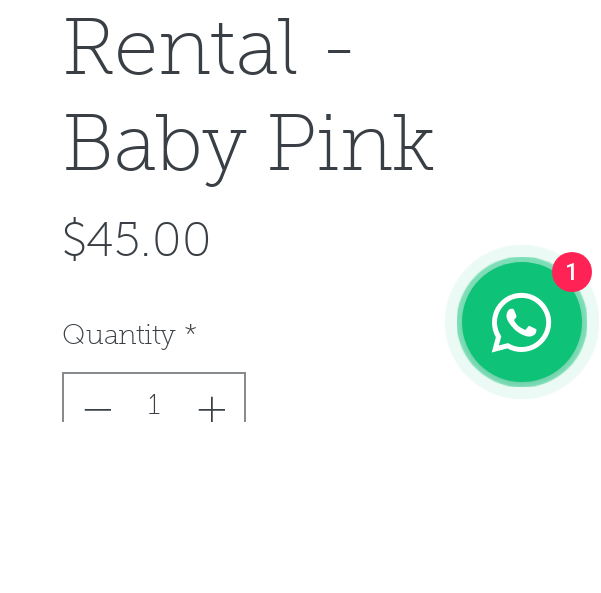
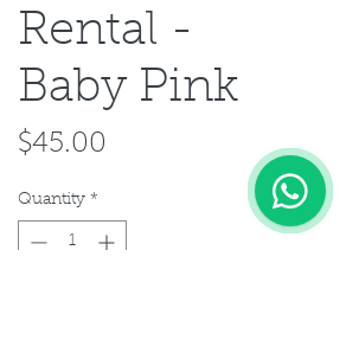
- 1
